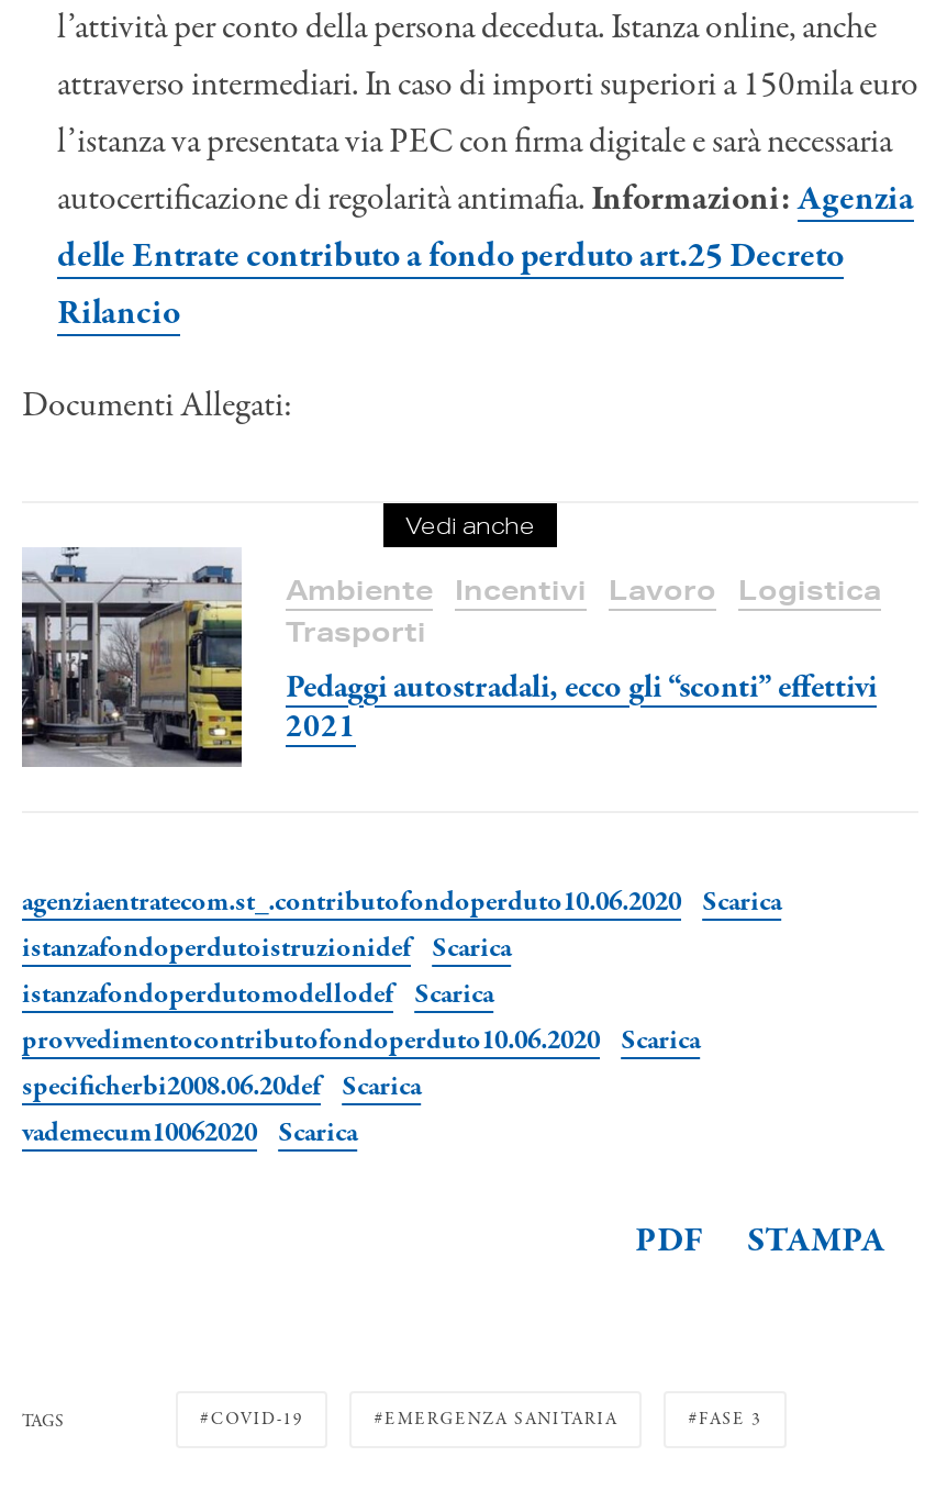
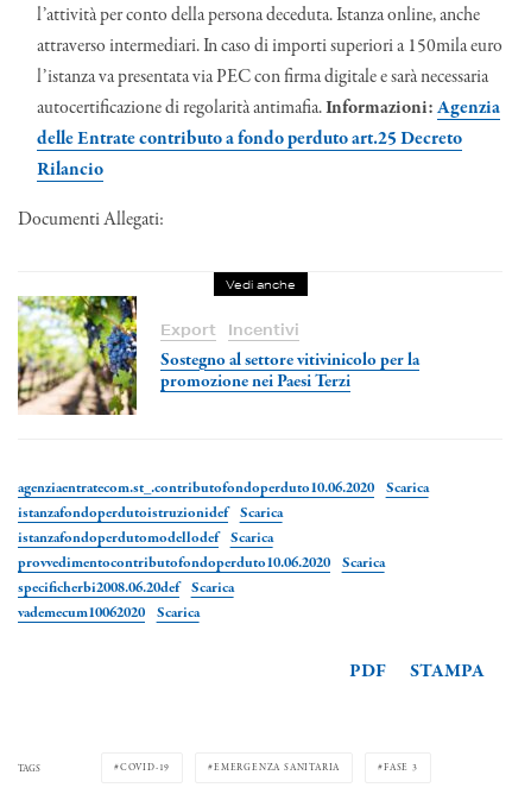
- [image]
- Ambiente Incentivi Lavoro Logistica
- Trasporti
- Pedaggi autostradali, ecco gli “sconti” effettivi
- 2021
+ [image]
+ Export Incentivi
+ Sostegno al settore vitivinicolo per la
+ promozione nei Paesi Terzi
